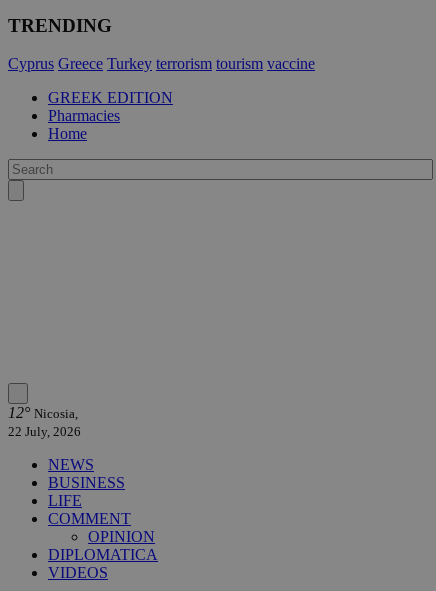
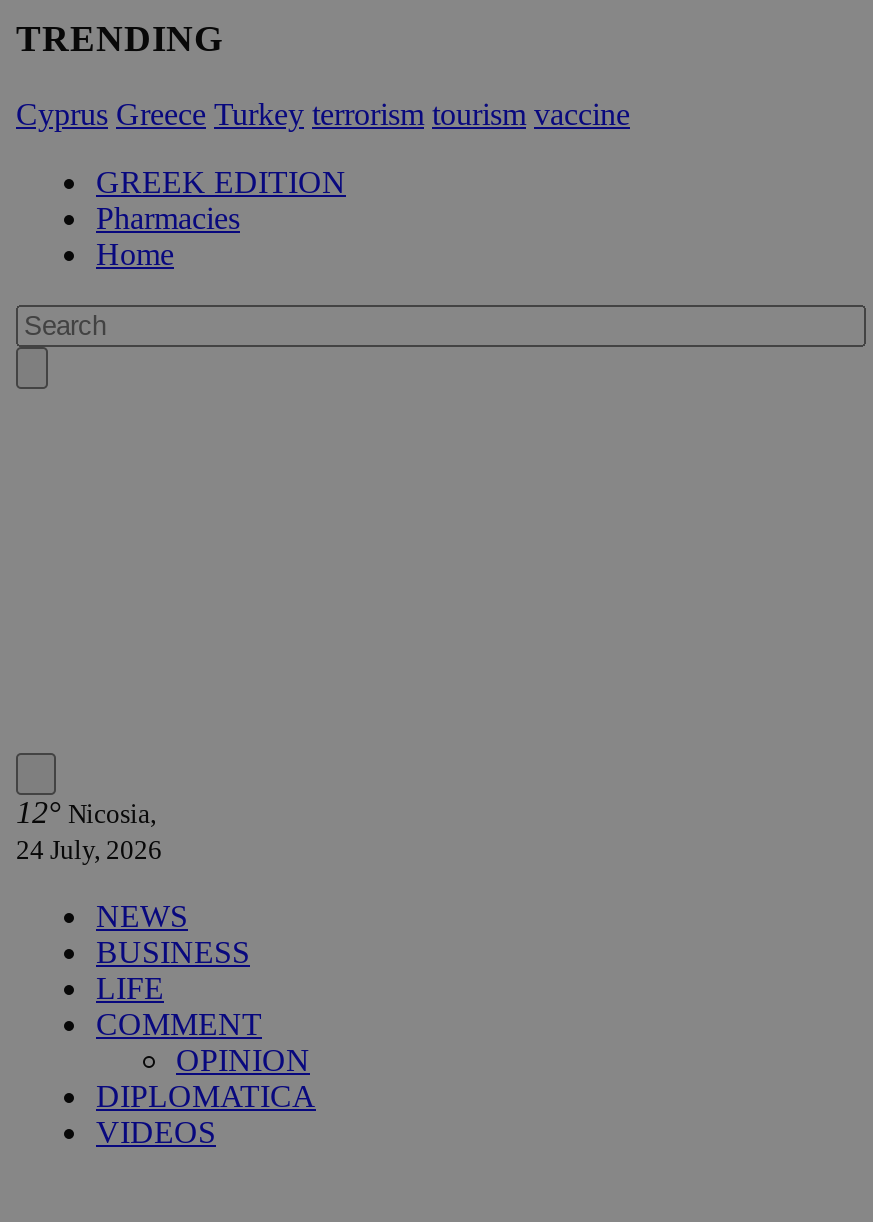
- 22 July, 2026
+ 24 July, 2026
